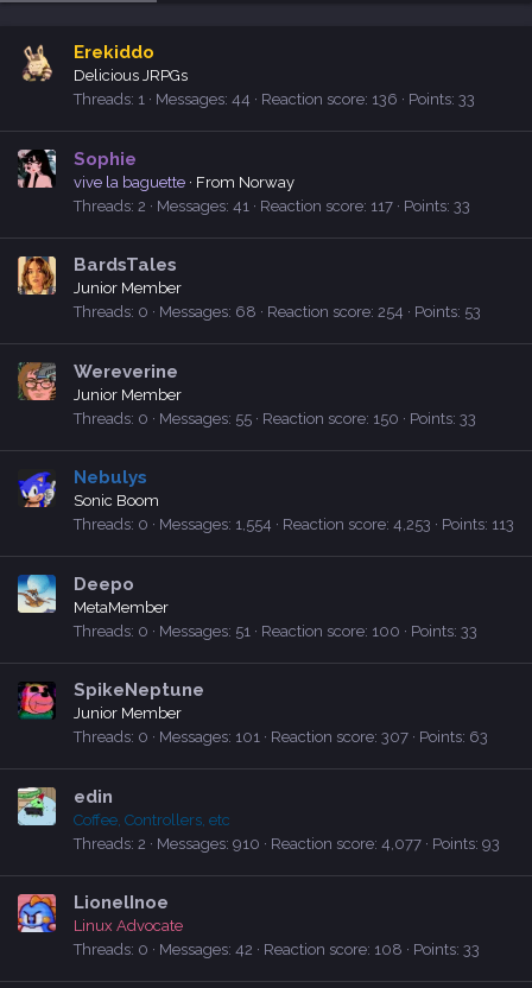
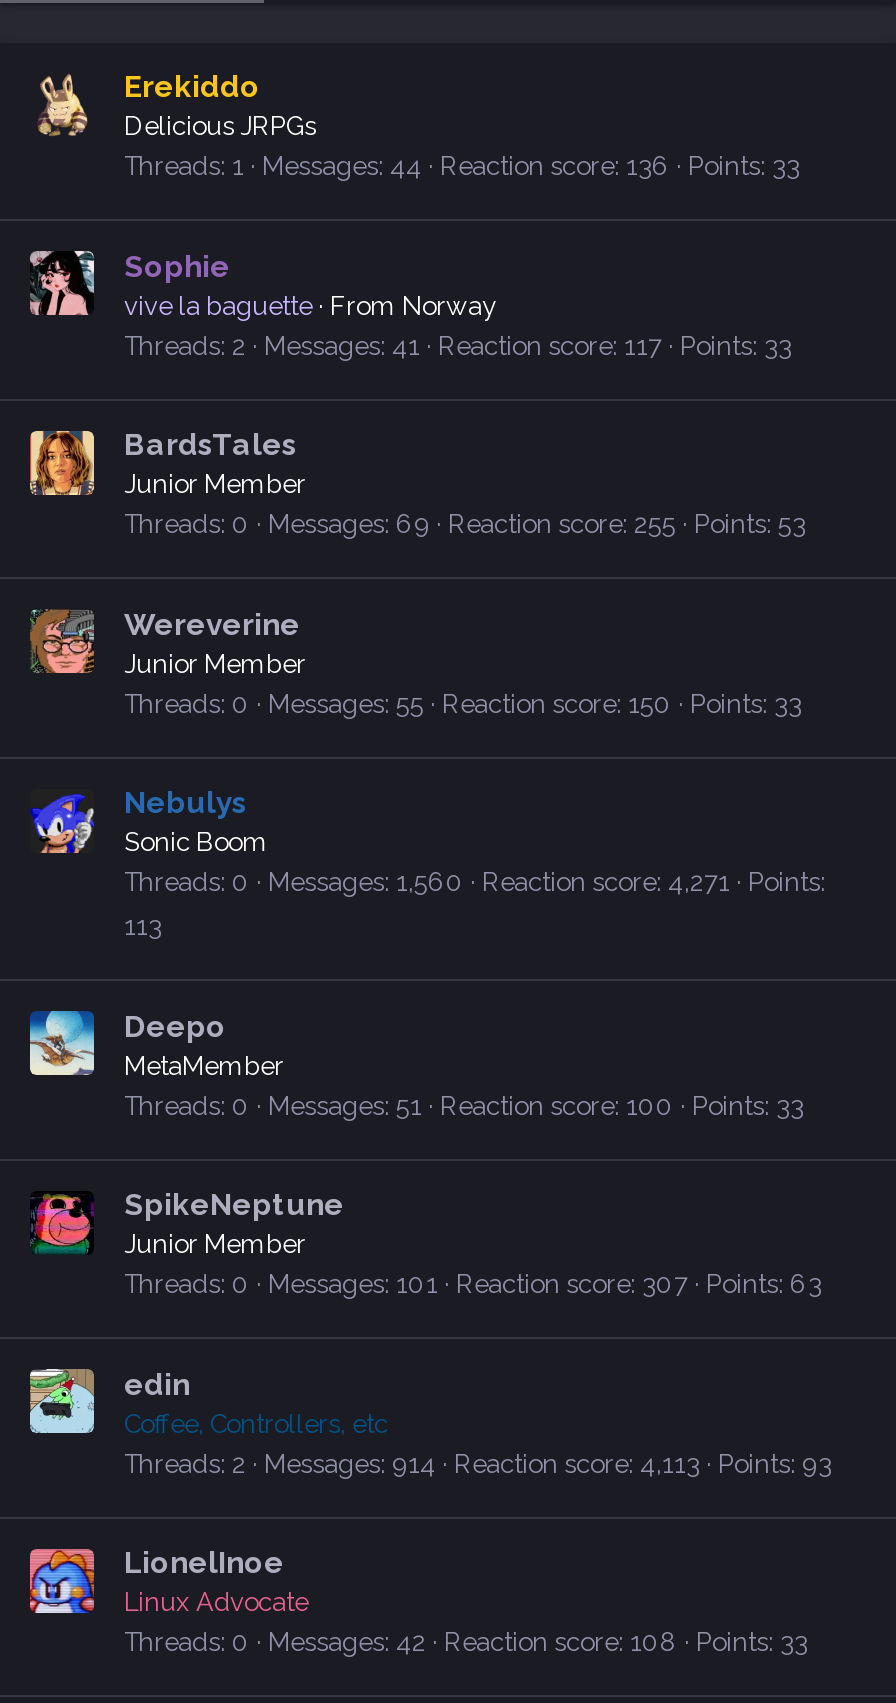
- Threads 0 Messages 68 Reaction score 254 Points 53
+ Threads 0 Messages 69 Reaction score 255 Points 53

- Threads 0 Messages 1,554 Reaction score 4,253 Points 113
+ Threads 0 Messages 1,560 Reaction score 4,271 Points
+ 113

- Threads 2 Messages 910 Reaction score 4,077 Points 93
+ Threads 2 Messages 914 Reaction score 4,113 Points 93
